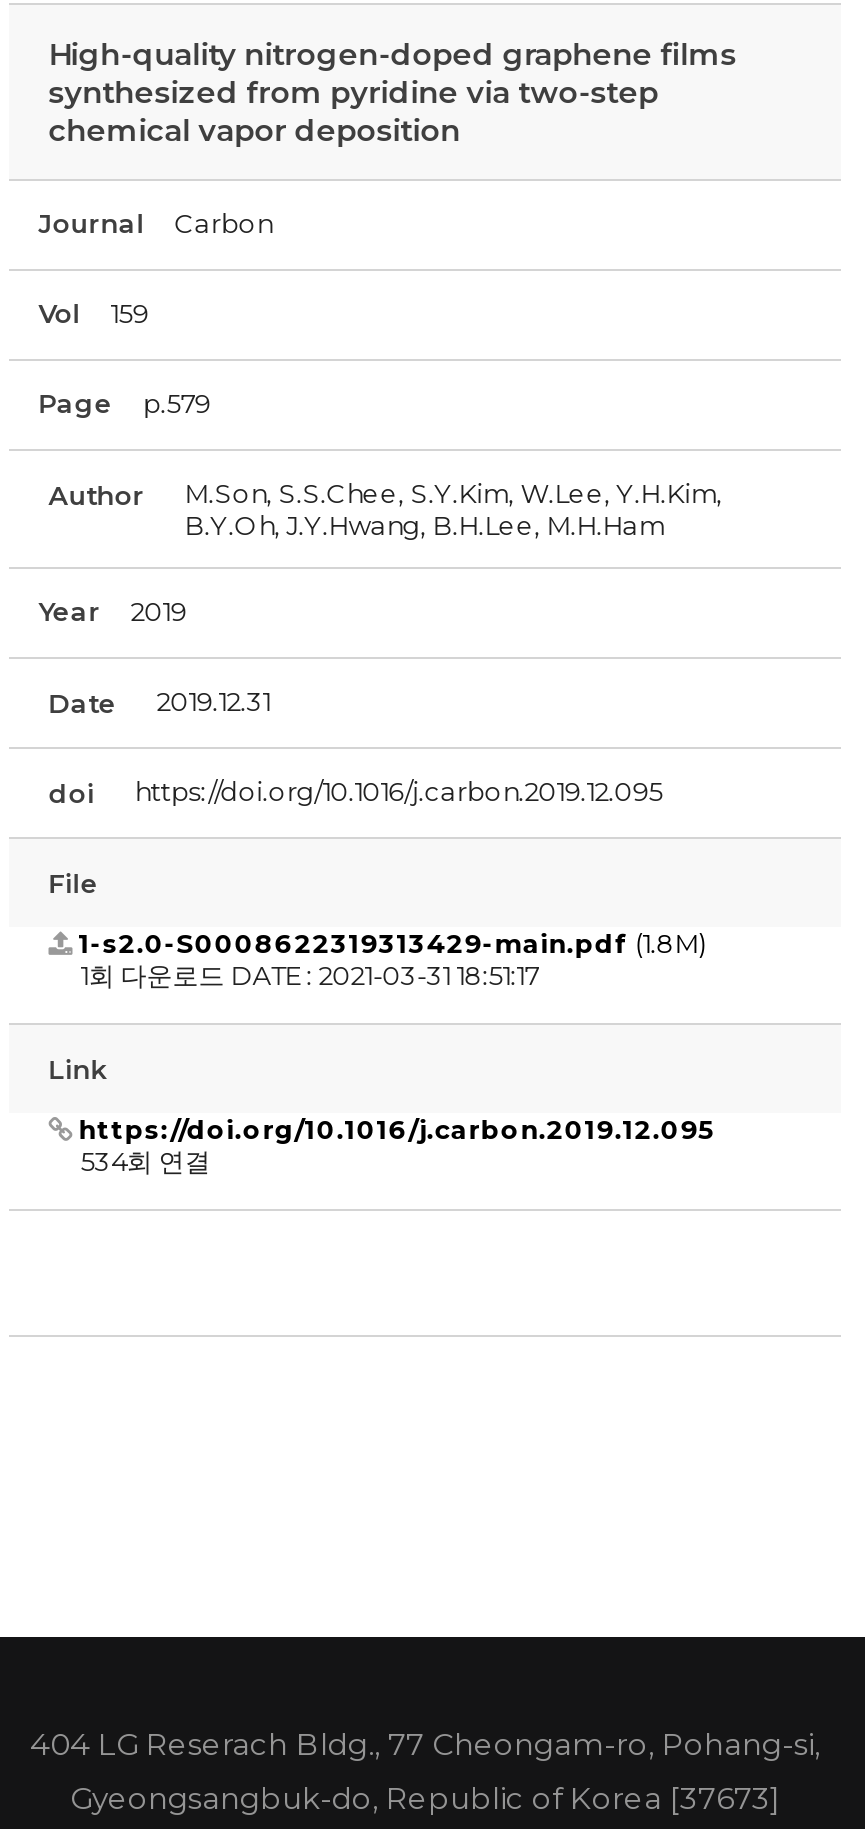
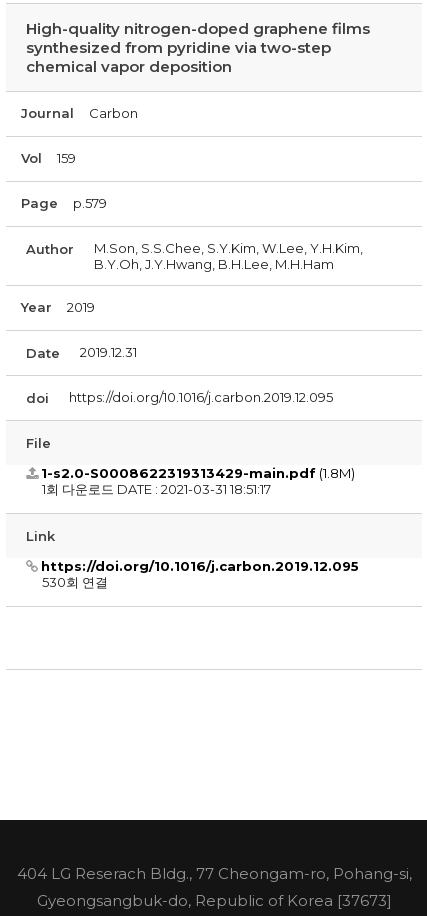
- 534회 연결
+ 530회 연결
